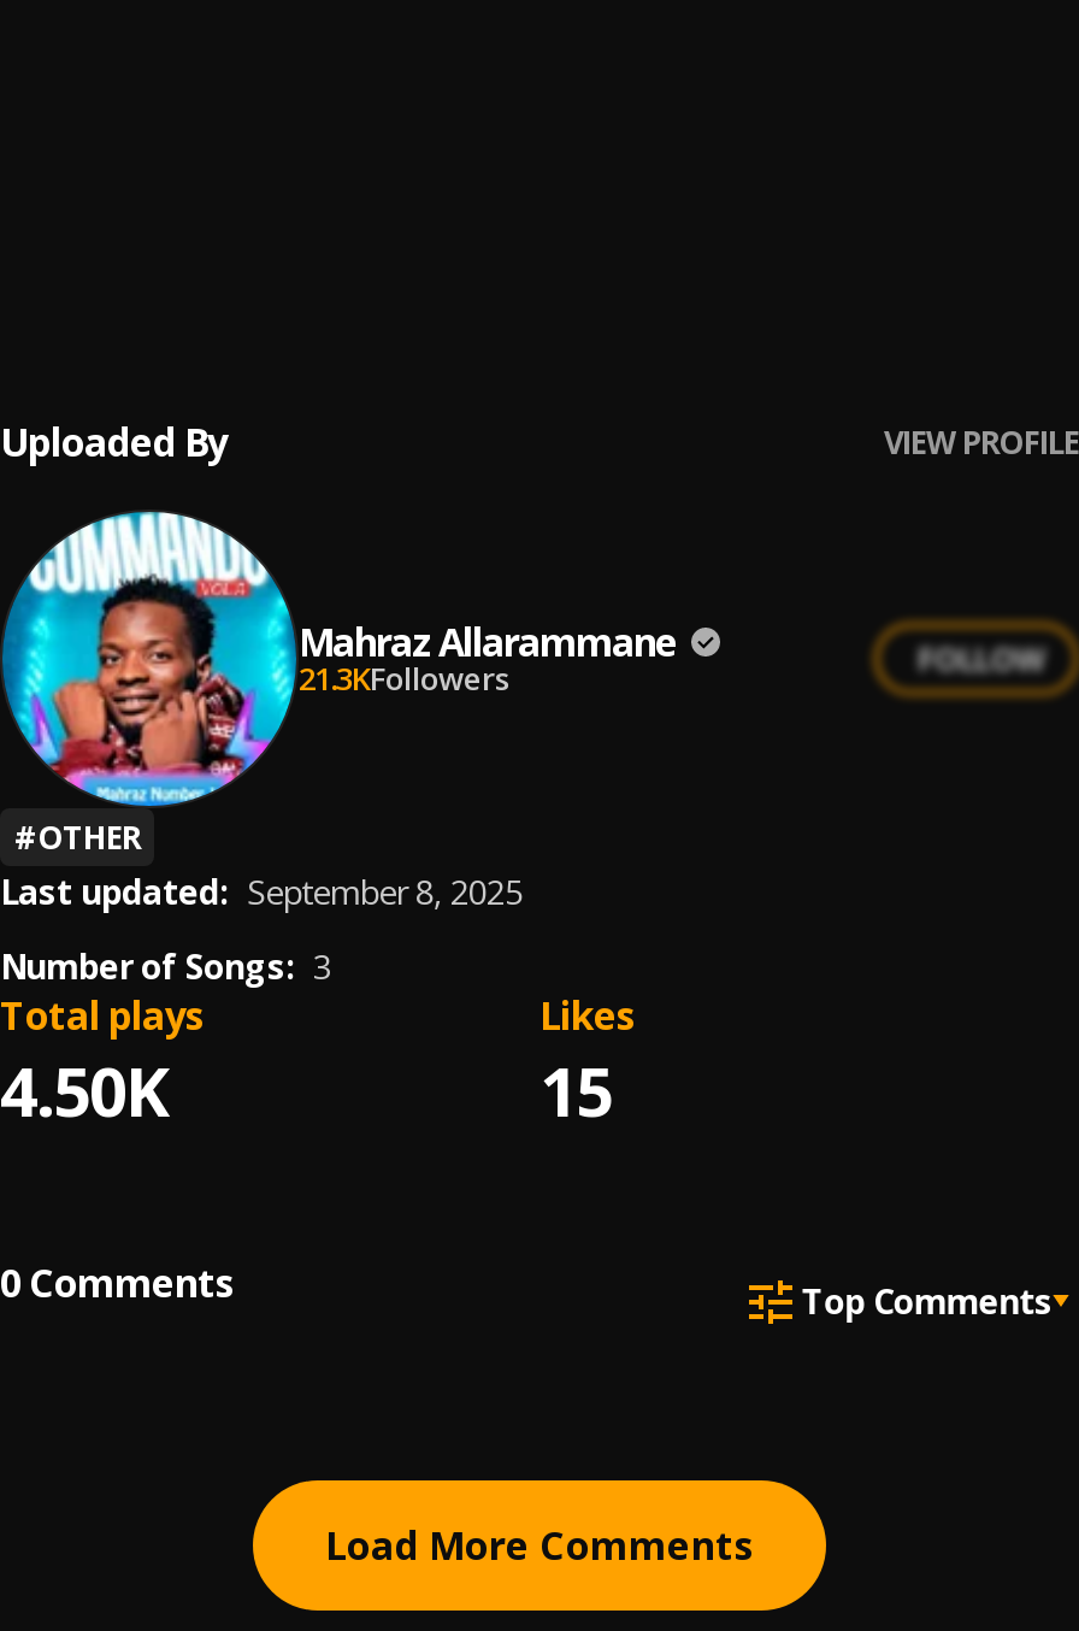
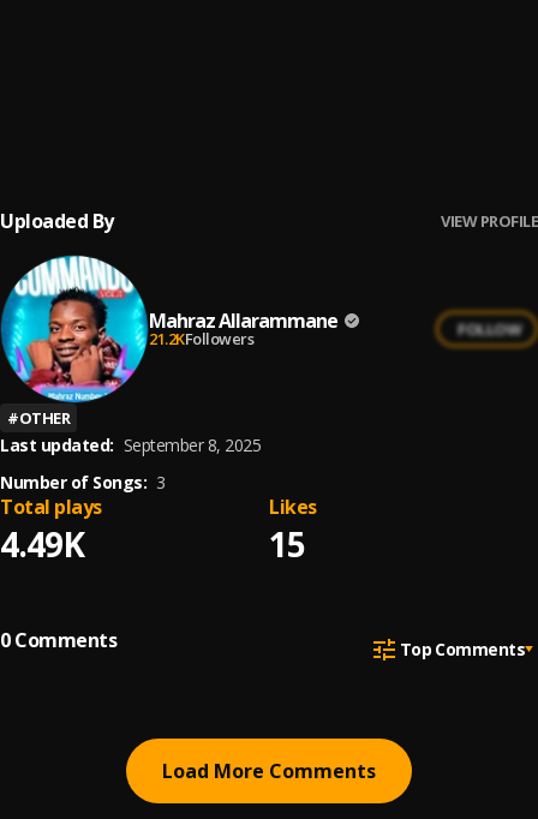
- 21.3KFollowers
+ 21.2KFollowers

- 4.50K
+ 4.49K
